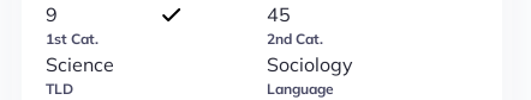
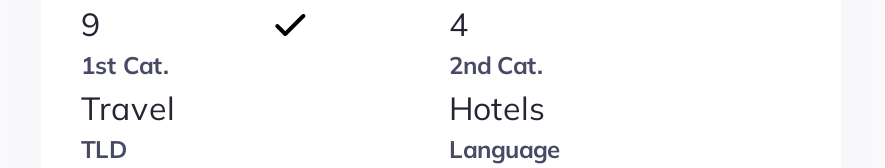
- 45
+ 4

- Science
+ Travel

- Sociology
+ Hotels
